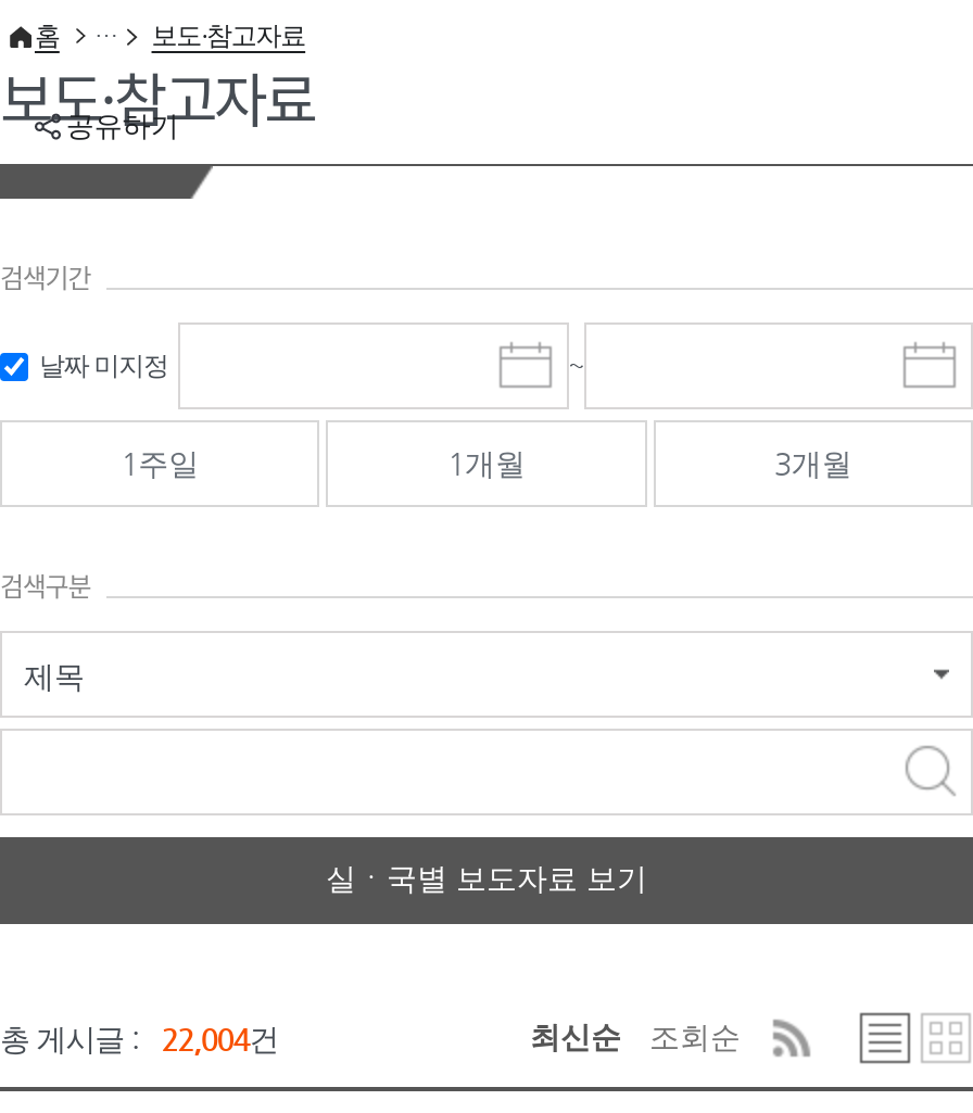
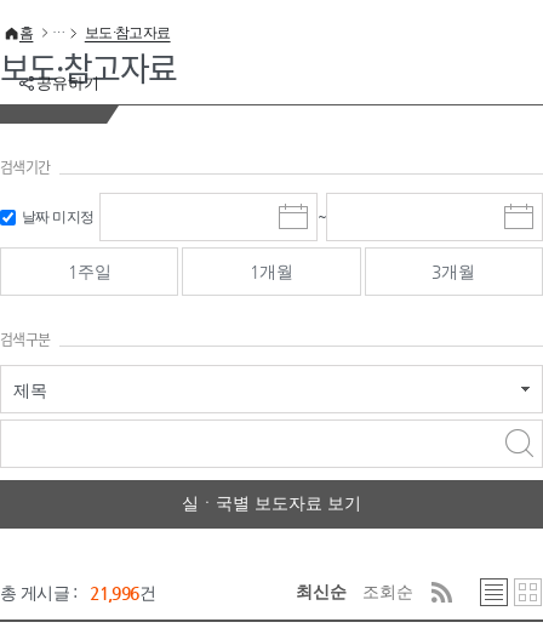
- 총 게시글 : 22,004건
+ 총 게시글 : 21,996건
